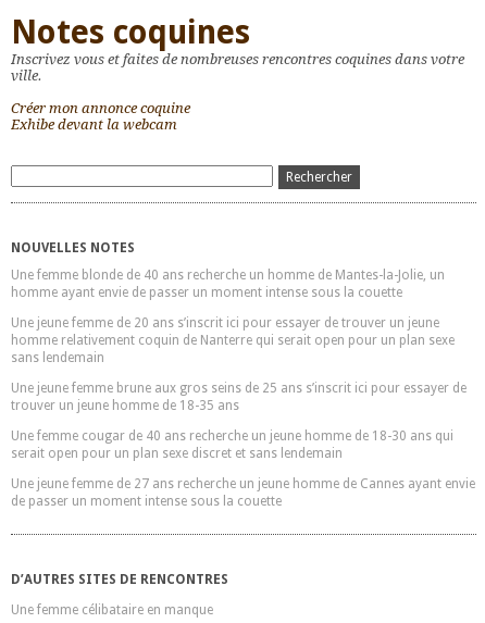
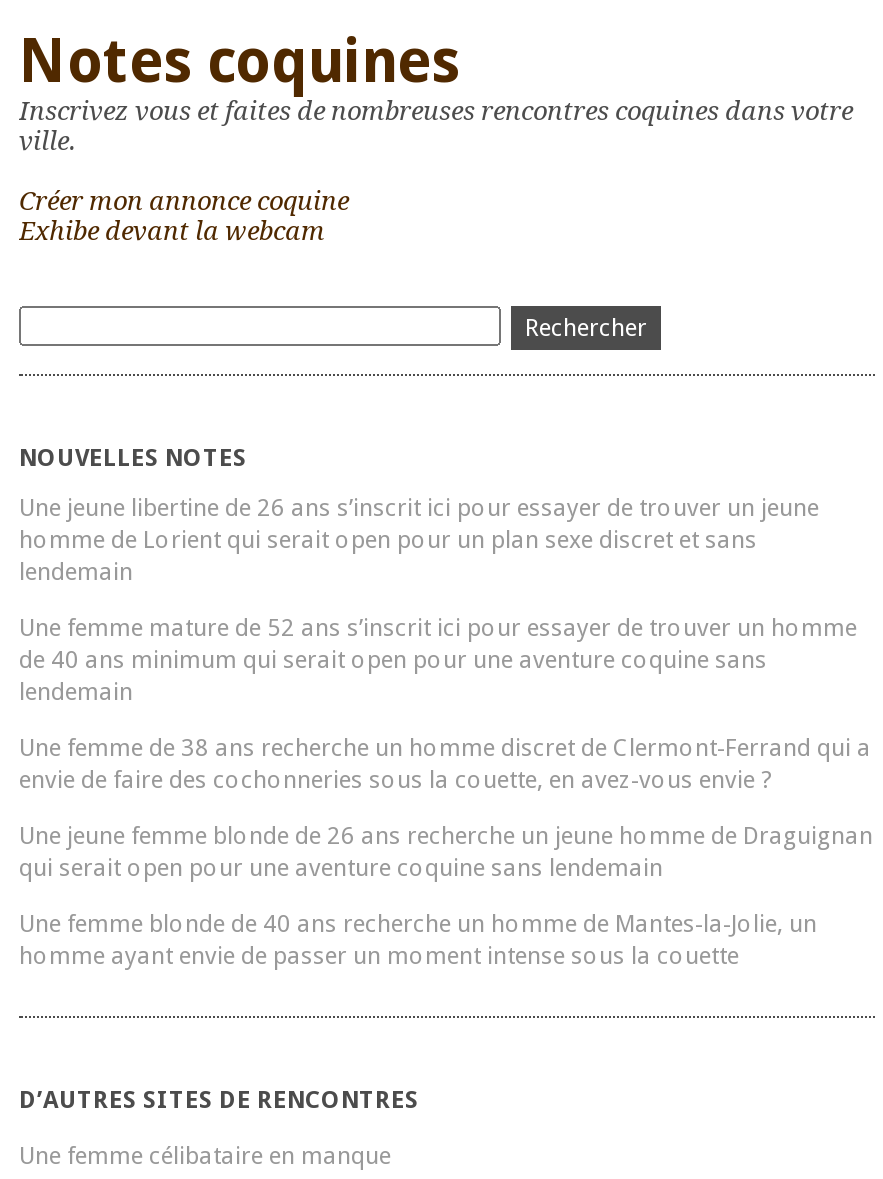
+ Une jeune libertine de 26 ans s’inscrit ici pour essayer de trouver un jeune
+ homme de Lorient qui serait open pour un plan sexe discret et sans
+ lendemain
+ Une femme mature de 52 ans s’inscrit ici pour essayer de trouver un homme
+ de 40 ans minimum qui serait open pour une aventure coquine sans
+ lendemain
+ Une femme de 38 ans recherche un homme discret de Clermont-Ferrand qui a
+ envie de faire des cochonneries sous la couette, en avez-vous envie ?
+ Une jeune femme blonde de 26 ans recherche un jeune homme de Draguignan
+ qui serait open pour une aventure coquine sans lendemain

moved down: Une femme blonde de 40 ans recherche un homme de Mantes-la-Jolie, un | homme ayant envie de passer un moment intense sous la couette

- Une jeune femme de 20 ans s’inscrit ici pour essayer de trouver un jeune
- homme relativement coquin de Nanterre qui serait open pour un plan sexe
- sans lendemain
- Une jeune femme brune aux gros seins de 25 ans s’inscrit ici pour essayer de
- trouver un jeune homme de 18-35 ans
- Une femme cougar de 40 ans recherche un jeune homme de 18-30 ans qui
- serait open pour un plan sexe discret et sans lendemain
- Une jeune femme de 27 ans recherche un jeune homme de Cannes ayant envie
- de passer un moment intense sous la couette
